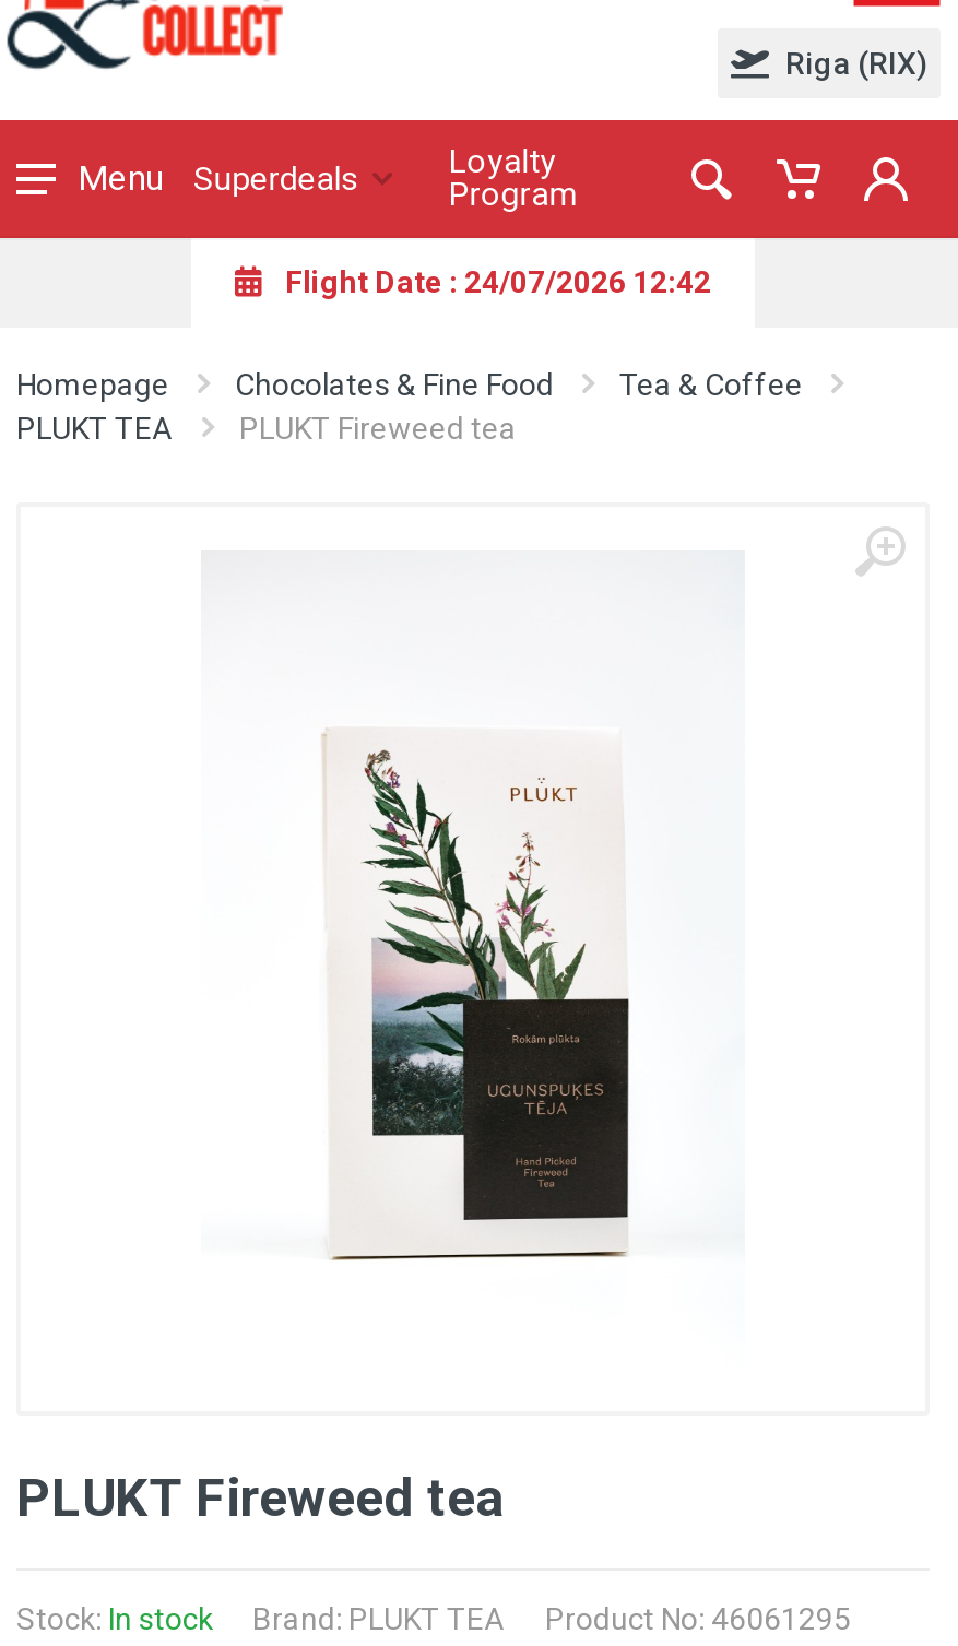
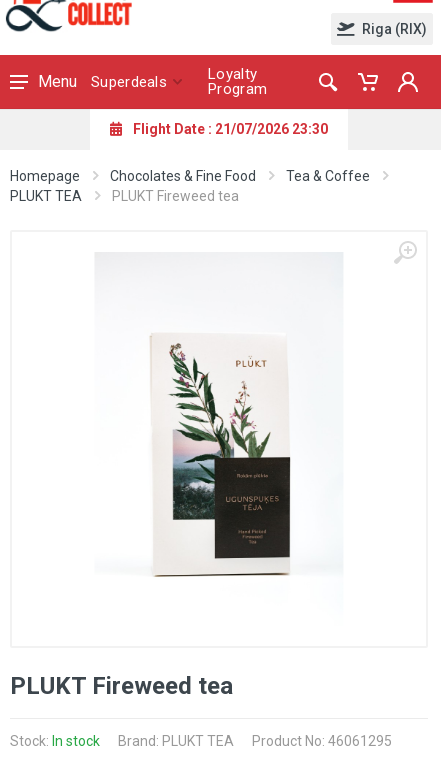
- Flight Date : 24/07/2026 12:42
+ Flight Date : 21/07/2026 23:30
